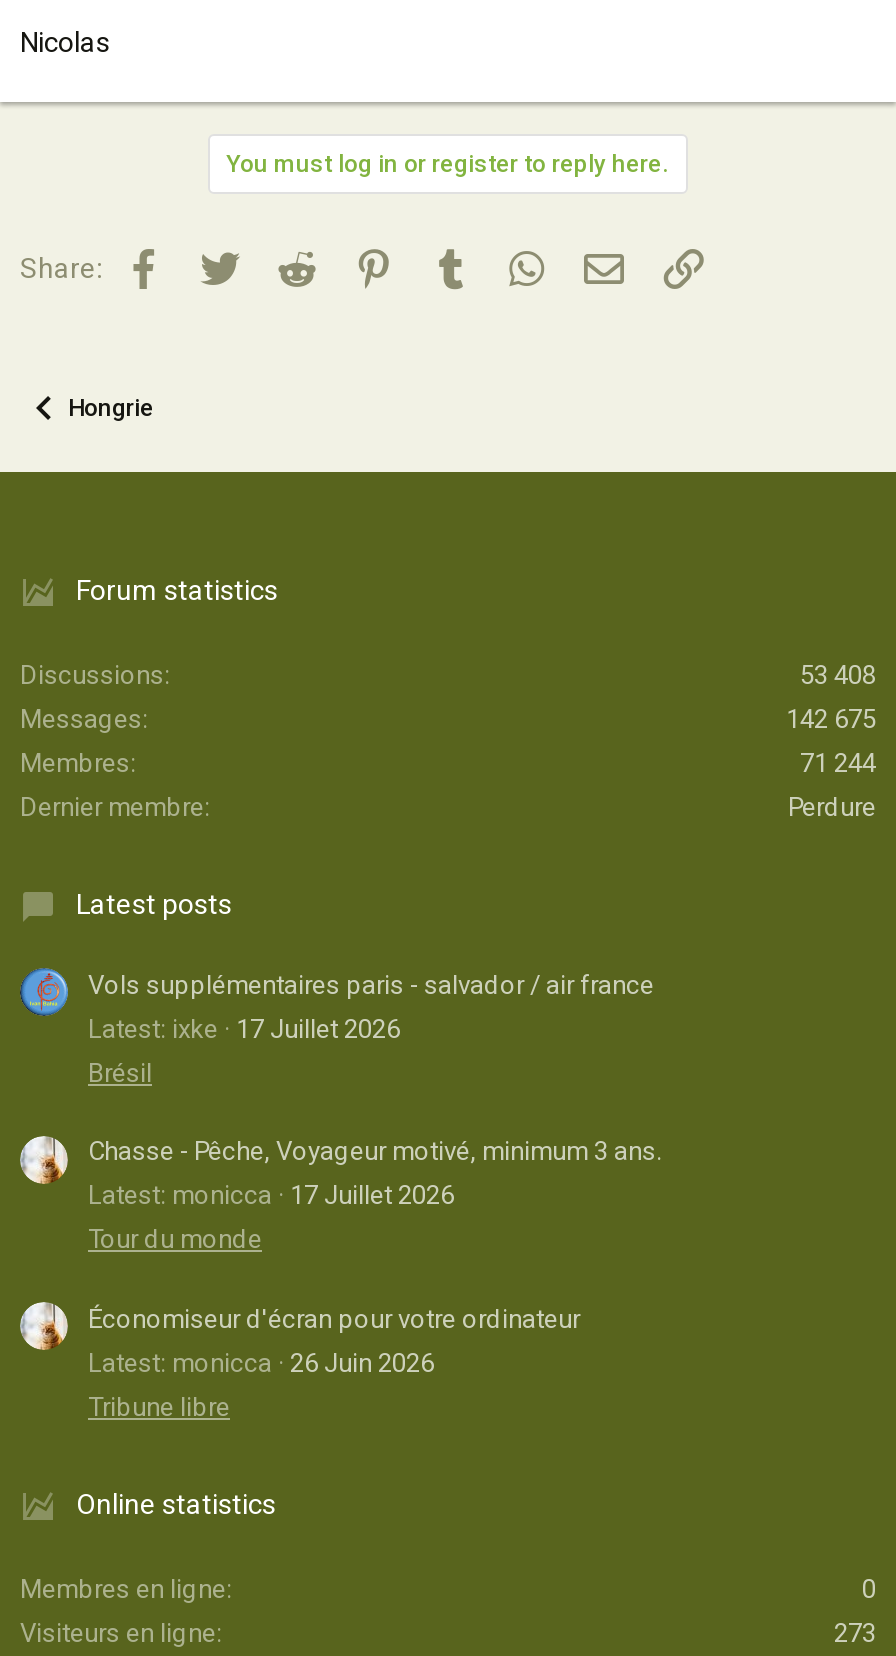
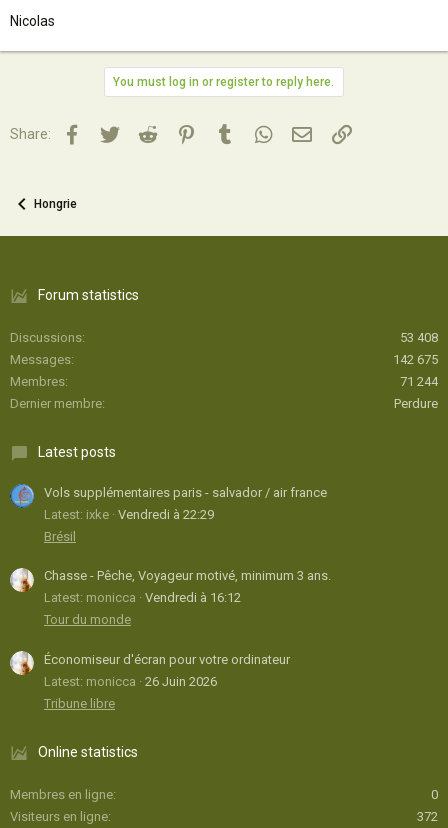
- Latest: ixke 17 Juillet 2026
+ Latest: ixke Vendredi à 22:29

- Latest: monicca 17 Juillet 2026
+ Latest: monicca Vendredi à 16:12

- 273
+ 372
